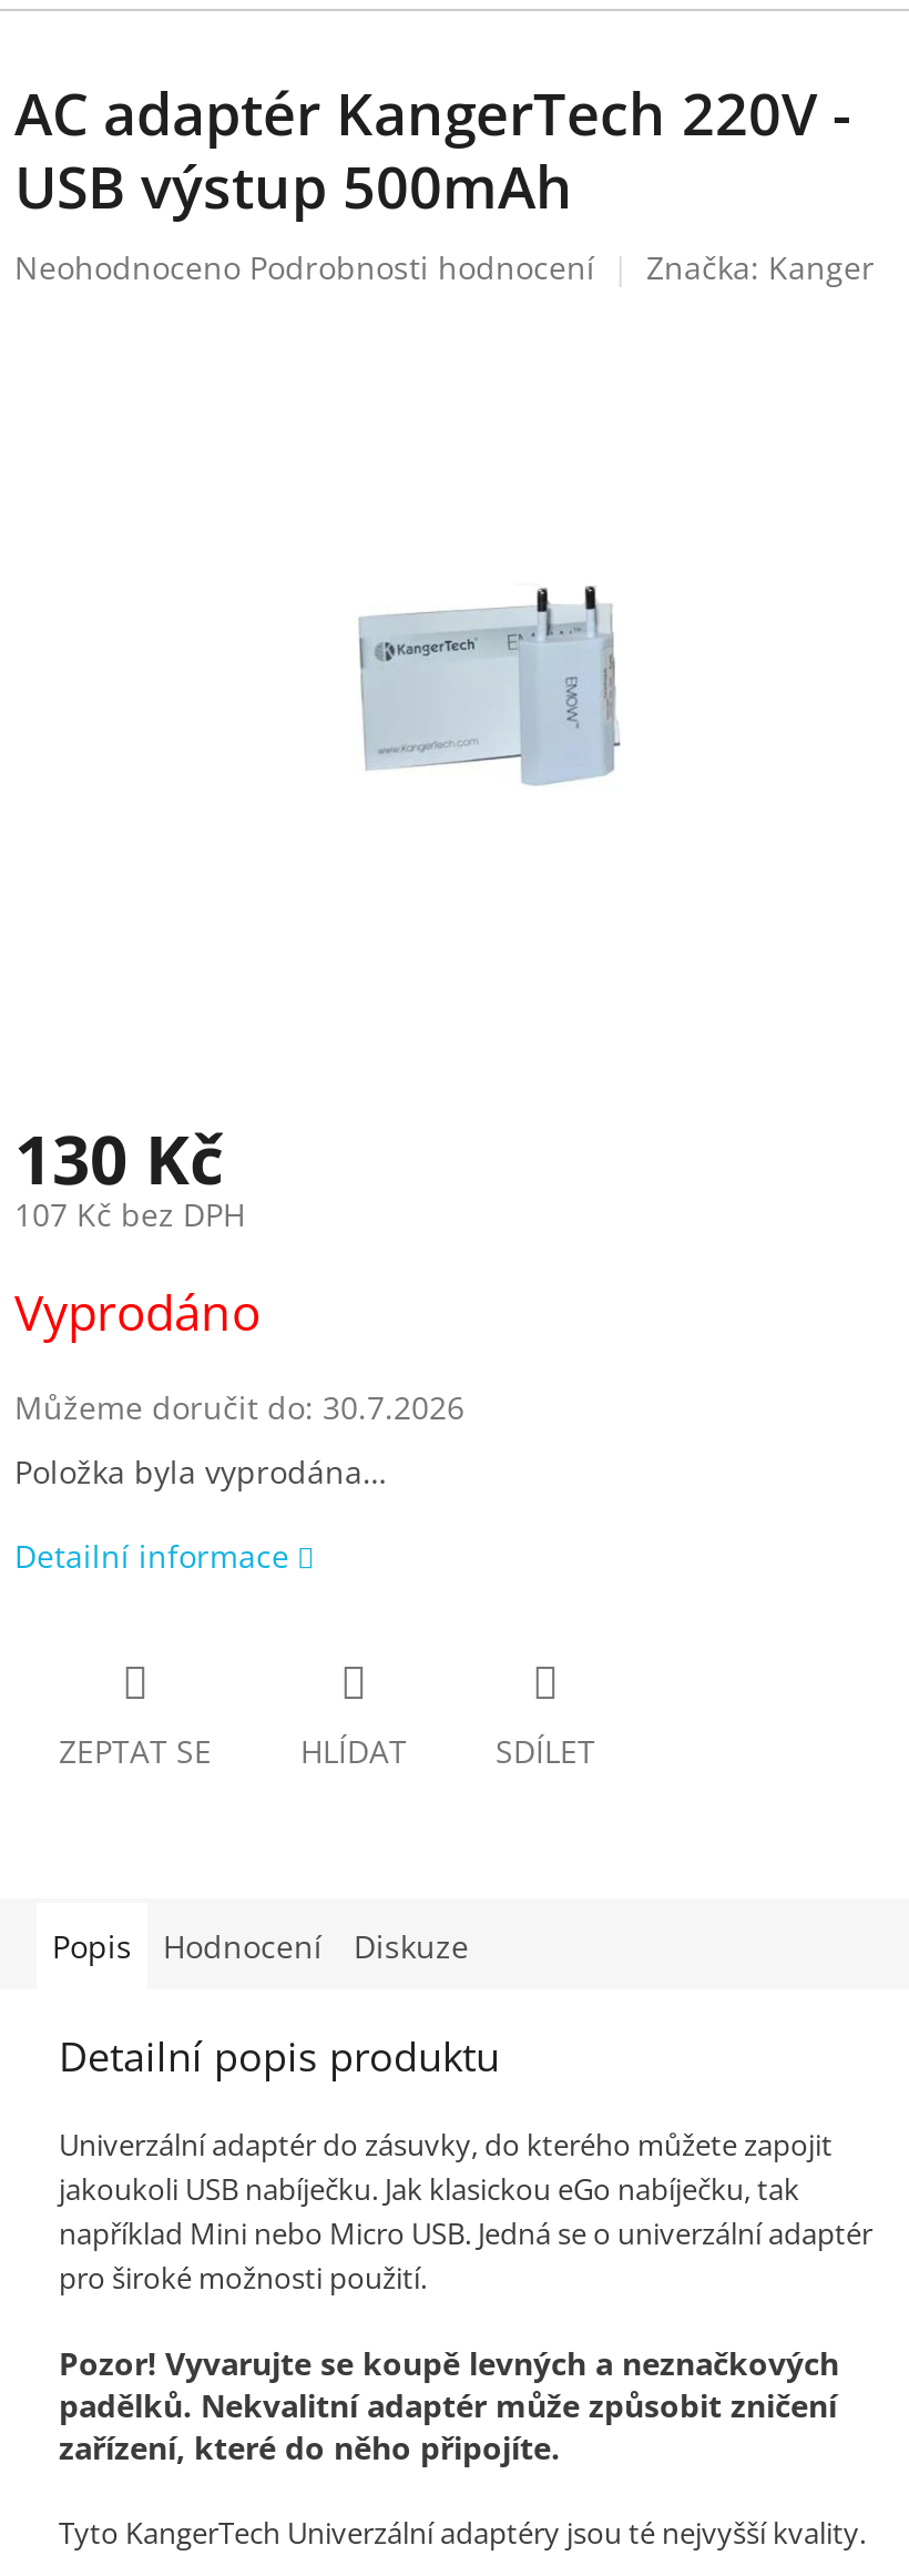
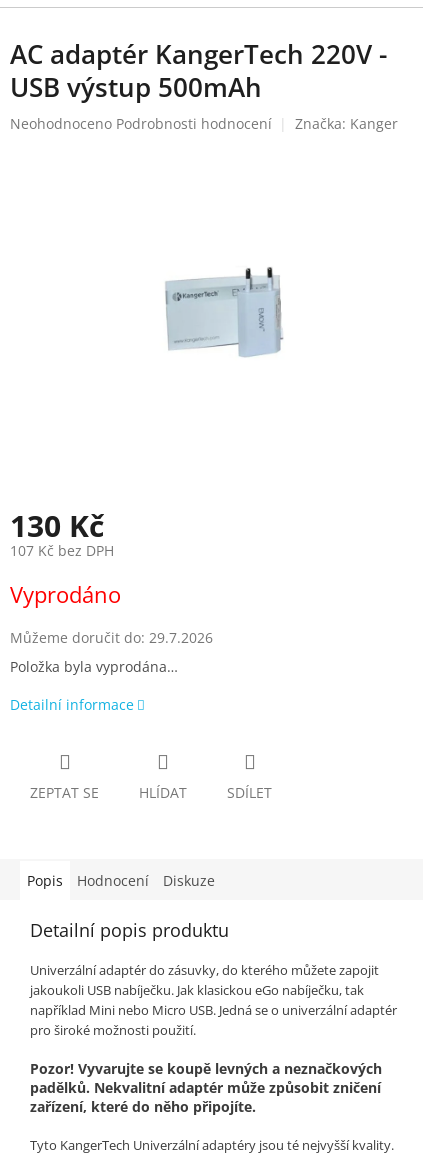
- Můžeme doručit do: 30.7.2026
+ Můžeme doručit do: 29.7.2026
